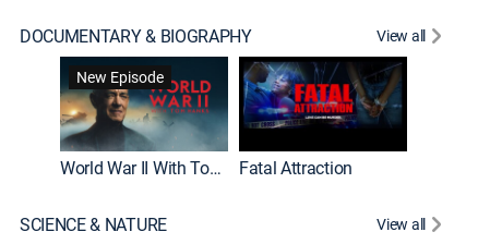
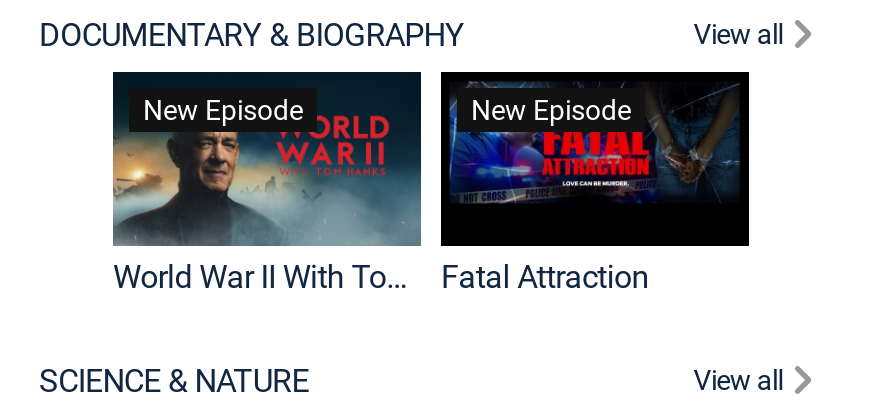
+ New Episode
